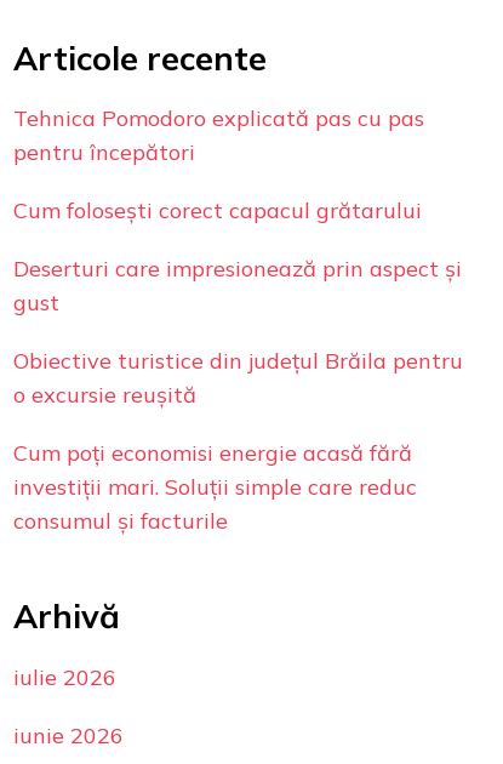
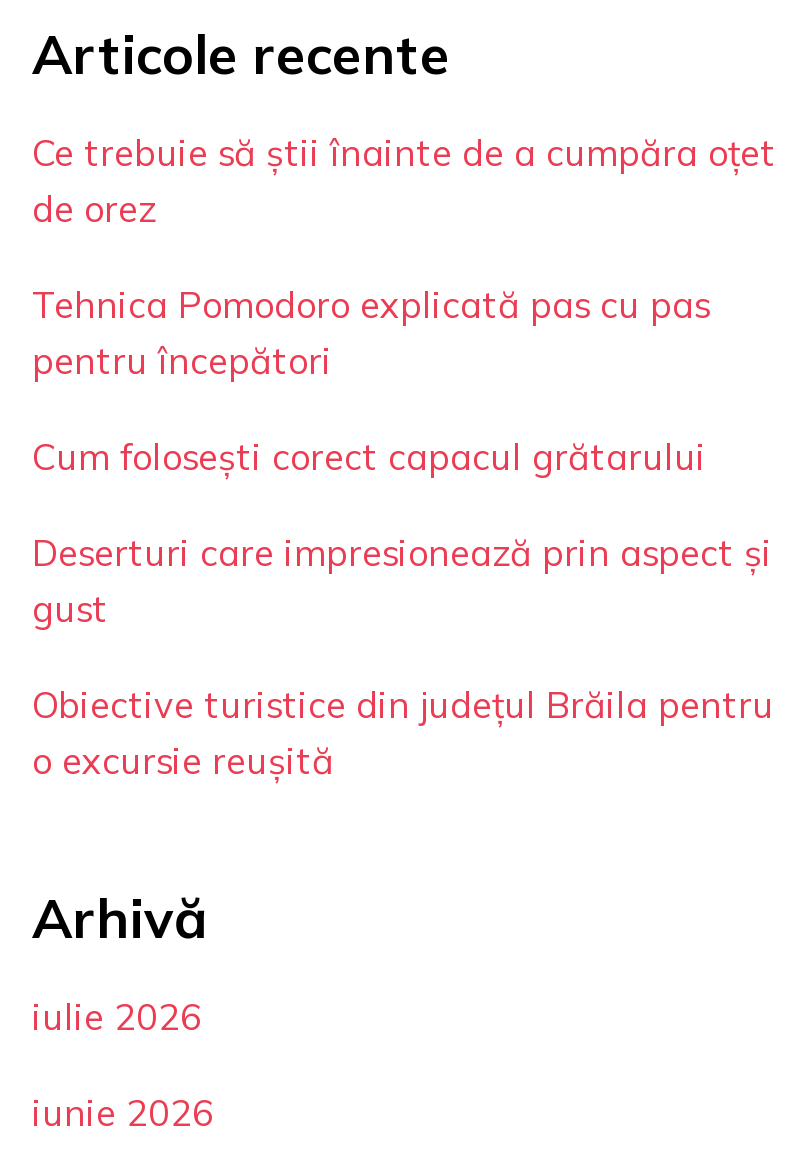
+ Ce trebuie să știi înainte de a cumpăra oțet
+ de orez

moved down: Tehnica Pomodoro explicată pas cu pas | pentru începători | Cum folosești corect capacul grătarului | Deserturi care impresionează prin aspect și | gust | Obiective turistice din județul Brăila pentru | o excursie reușită

- Cum poți economisi energie acasă fără
- investiții mari. Soluții simple care reduc
- consumul și facturile
